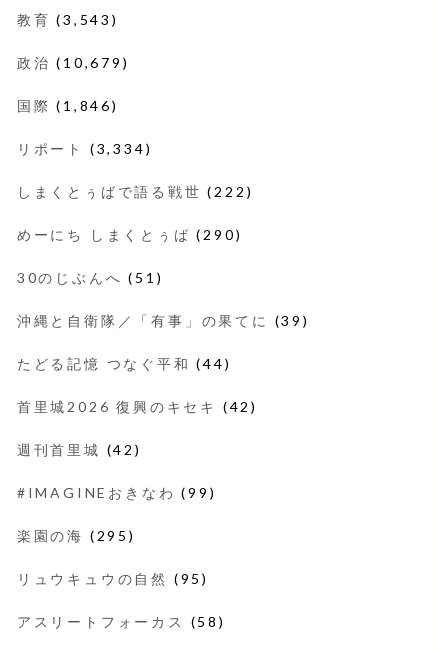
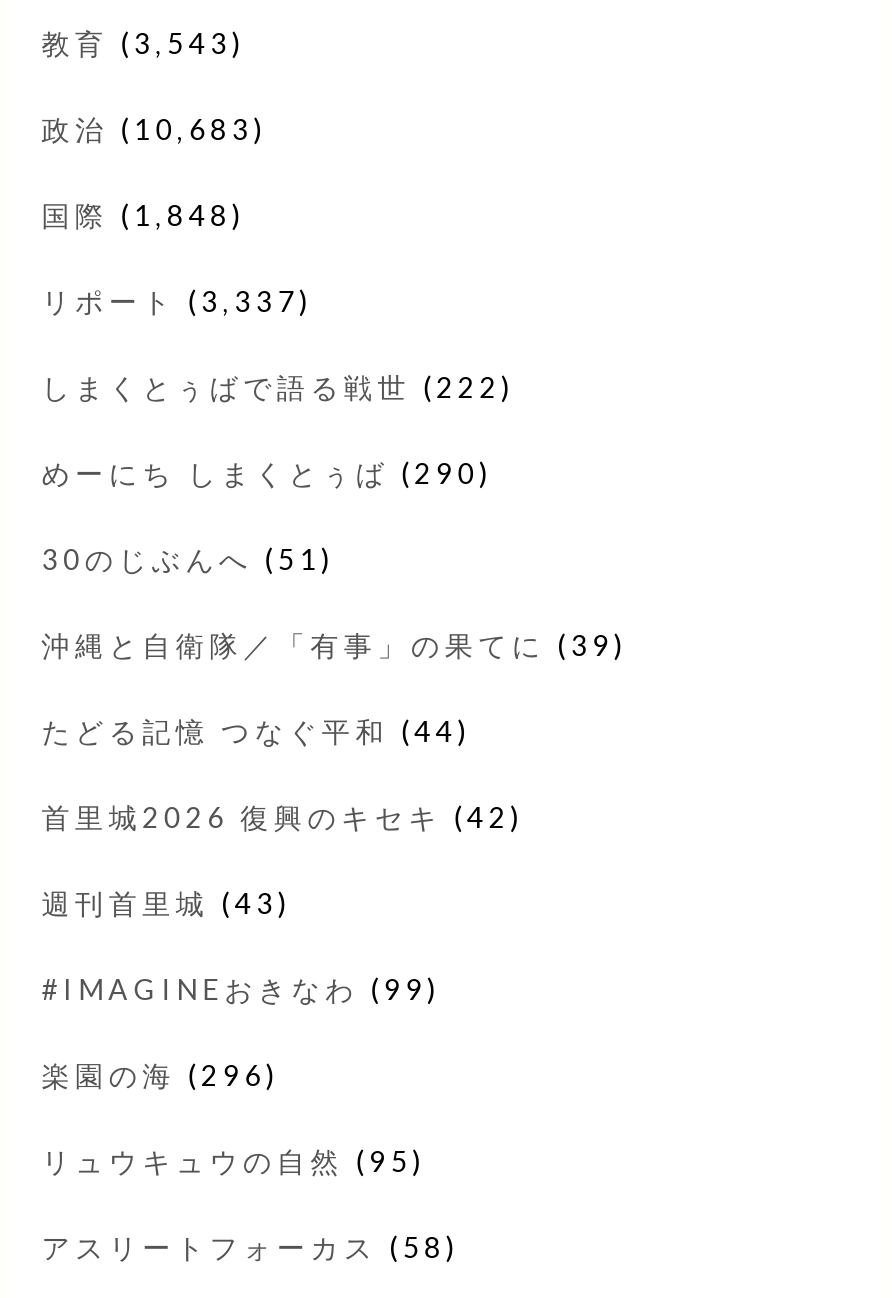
- 政治(10,679)
+ 政治(10,683)

- 国際(1,846)
+ 国際(1,848)

- リポート(3,334)
+ リポート(3,337)

- 週刊首里城(42)
+ 週刊首里城(43)

- 楽園の海(295)
+ 楽園の海(296)
